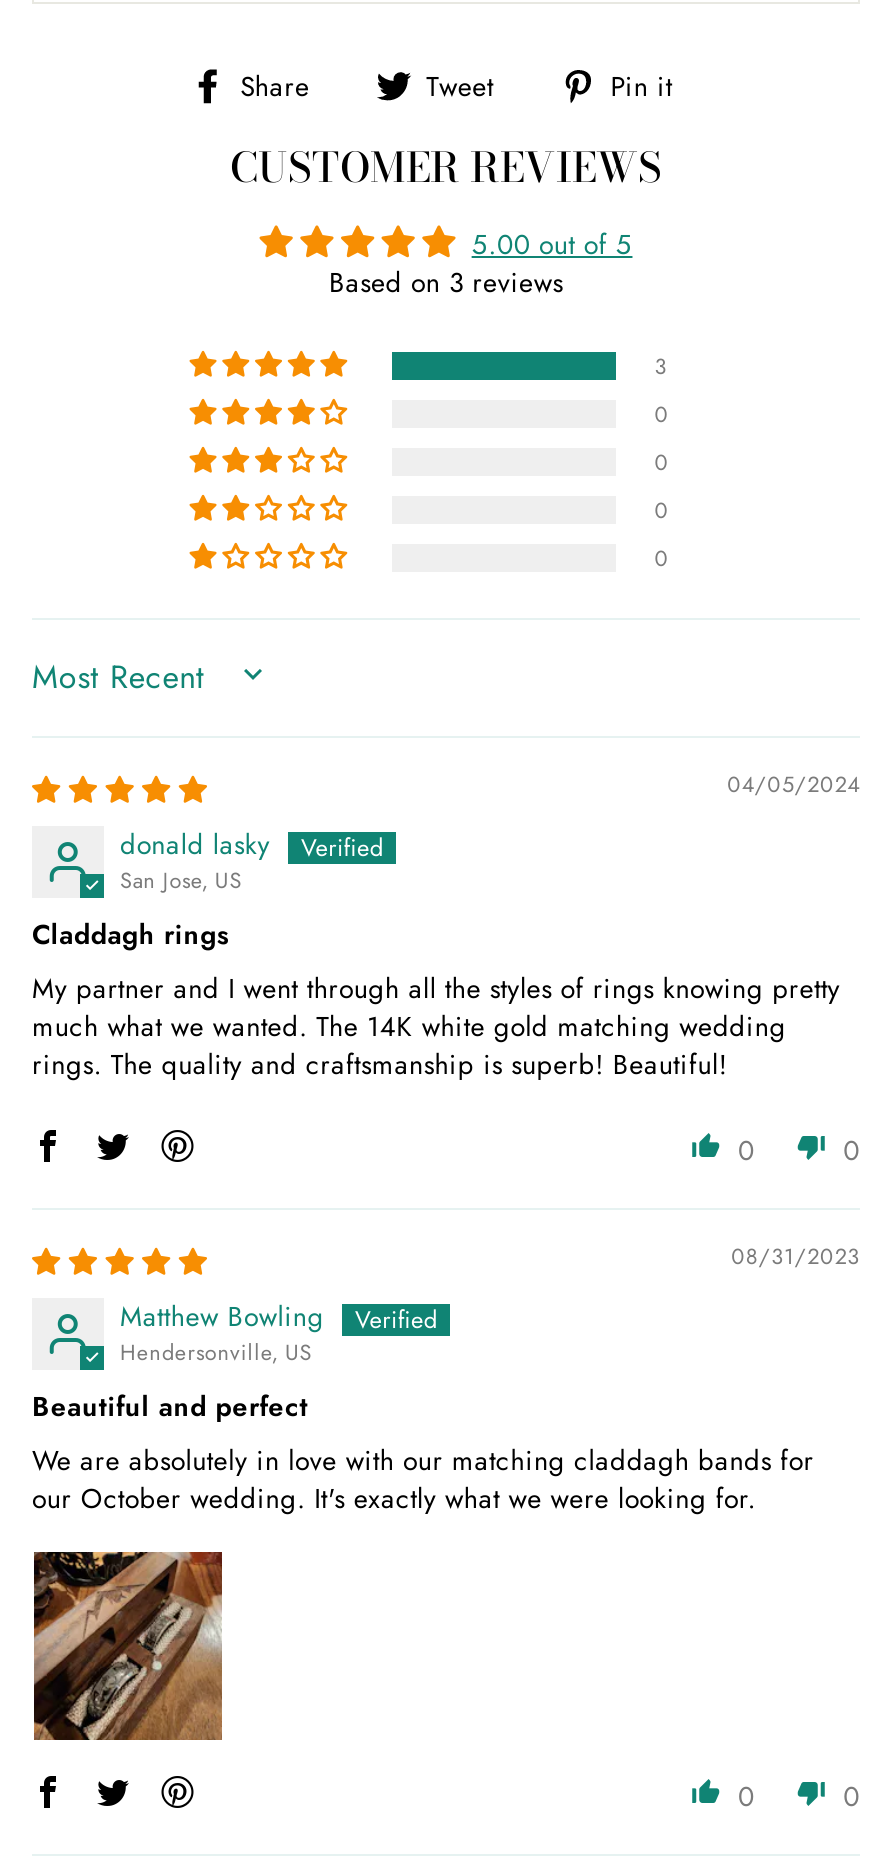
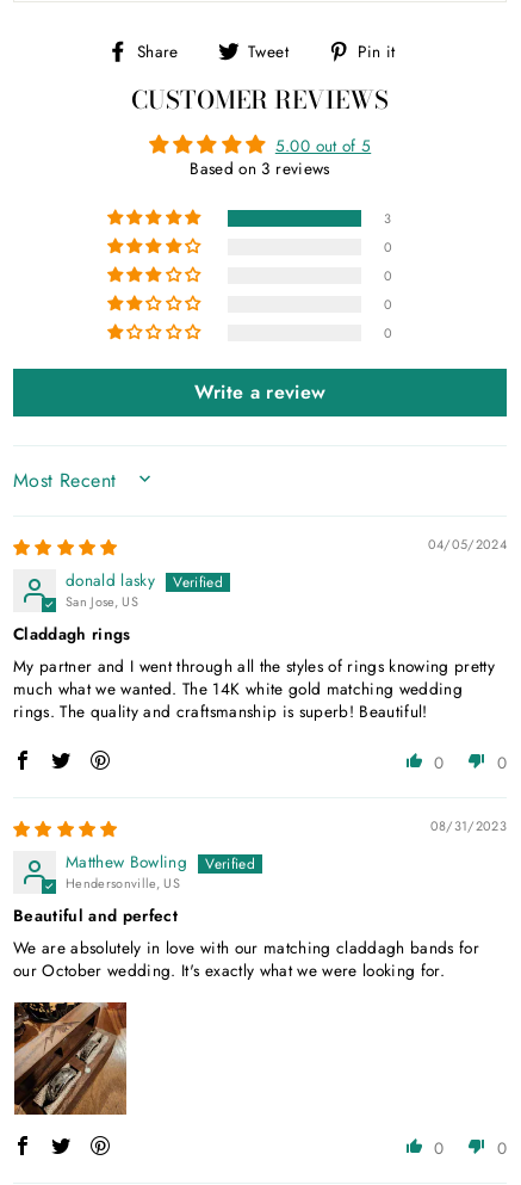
+ Write a review
